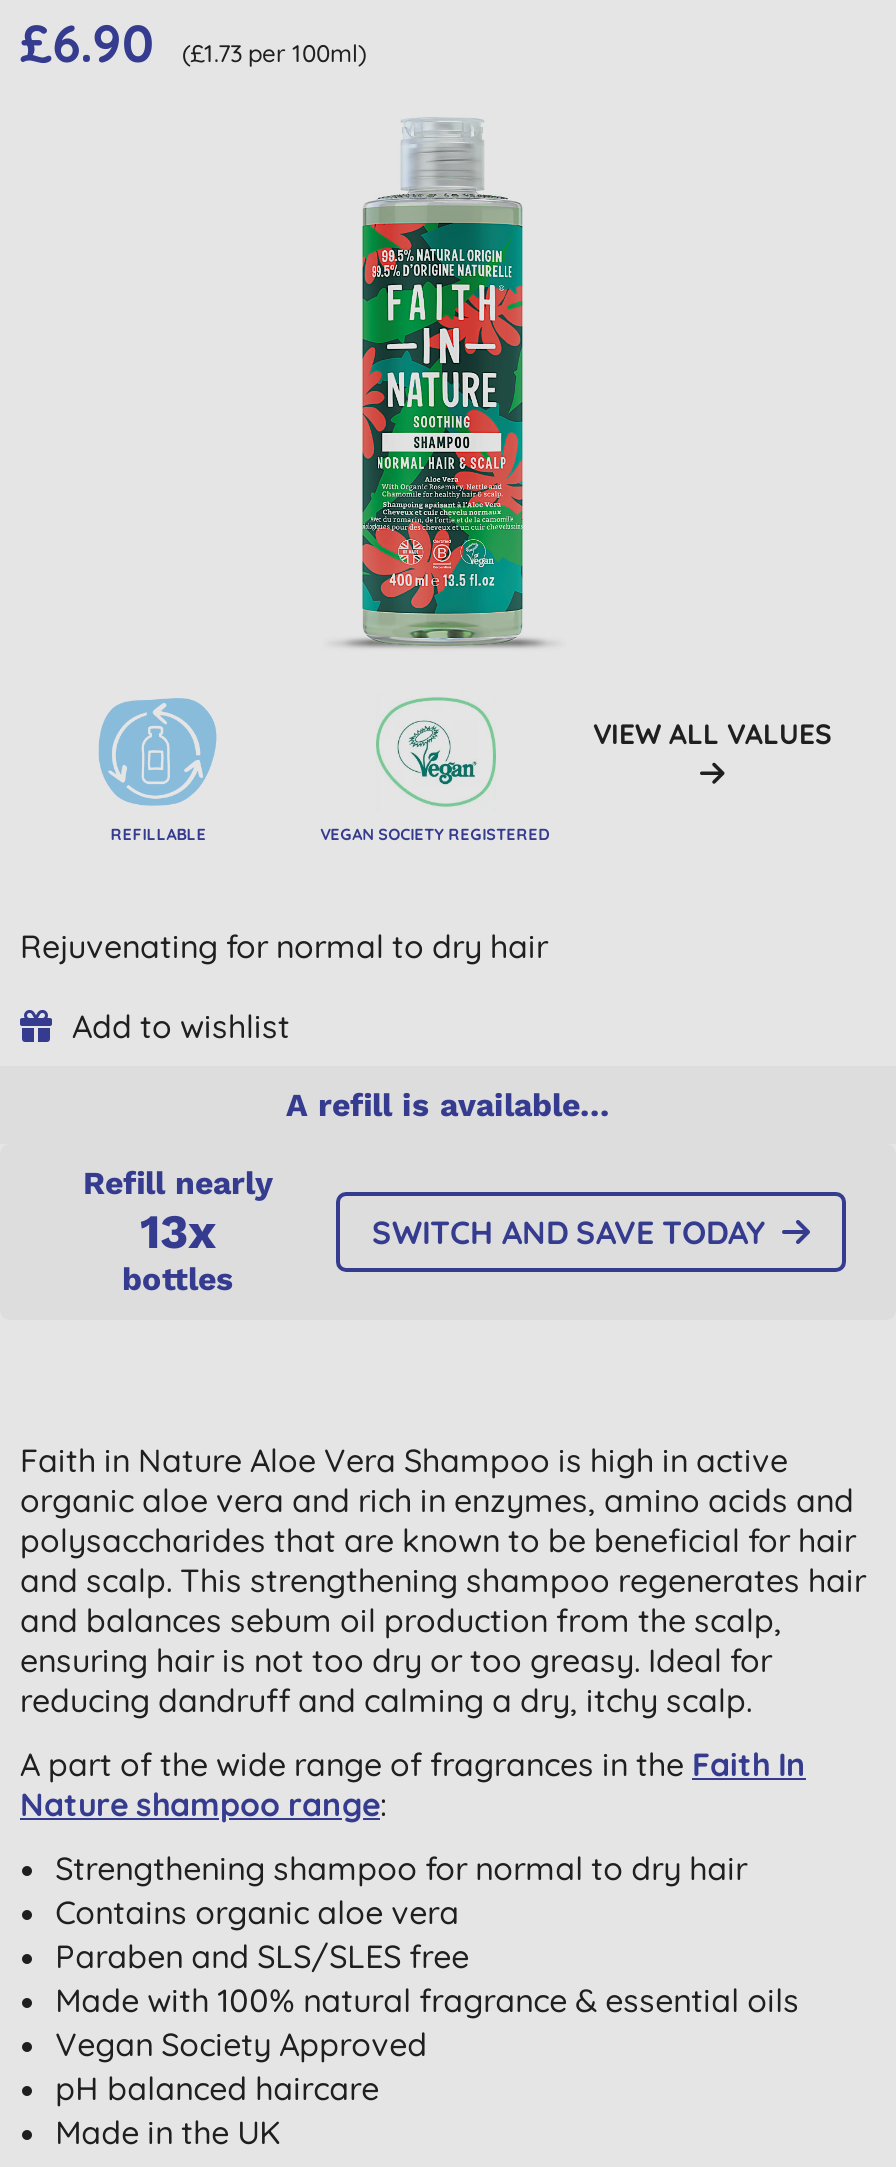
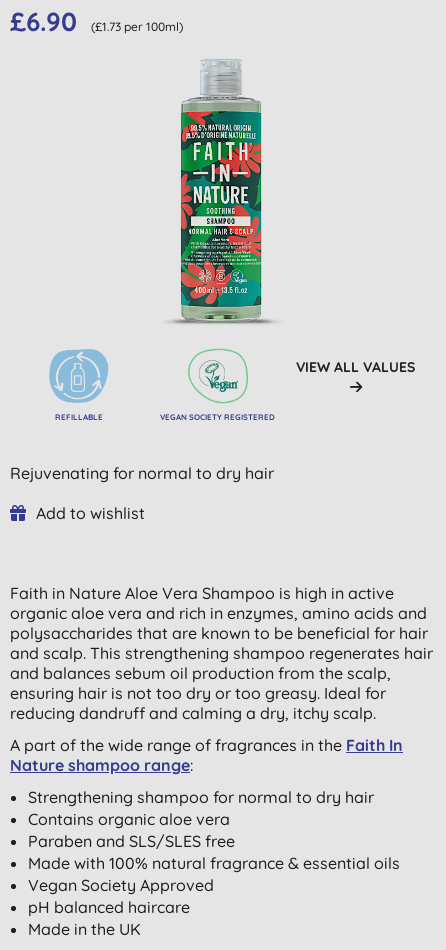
- A refill is available...
- Refill nearly
- 13x
- bottles

- SWITCH AND SAVE TODAY
